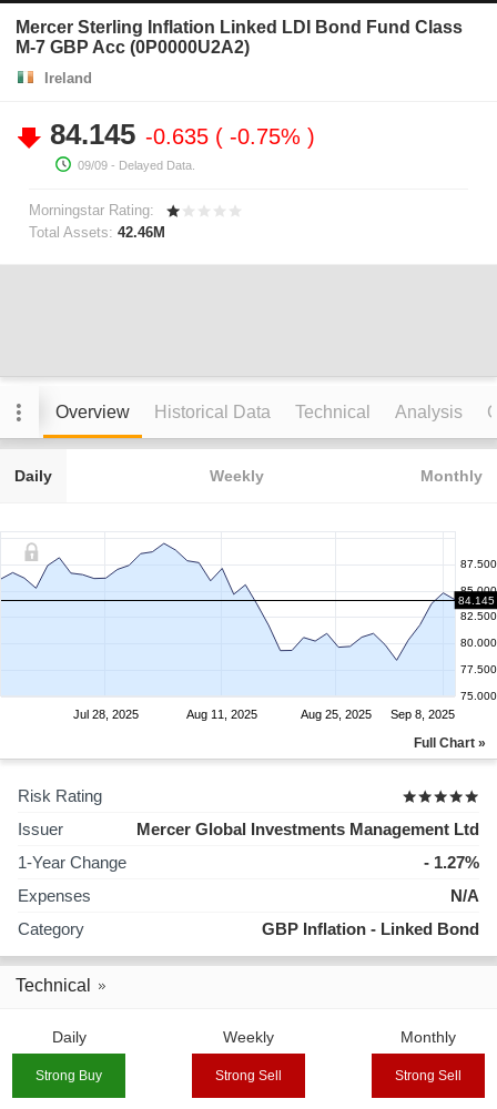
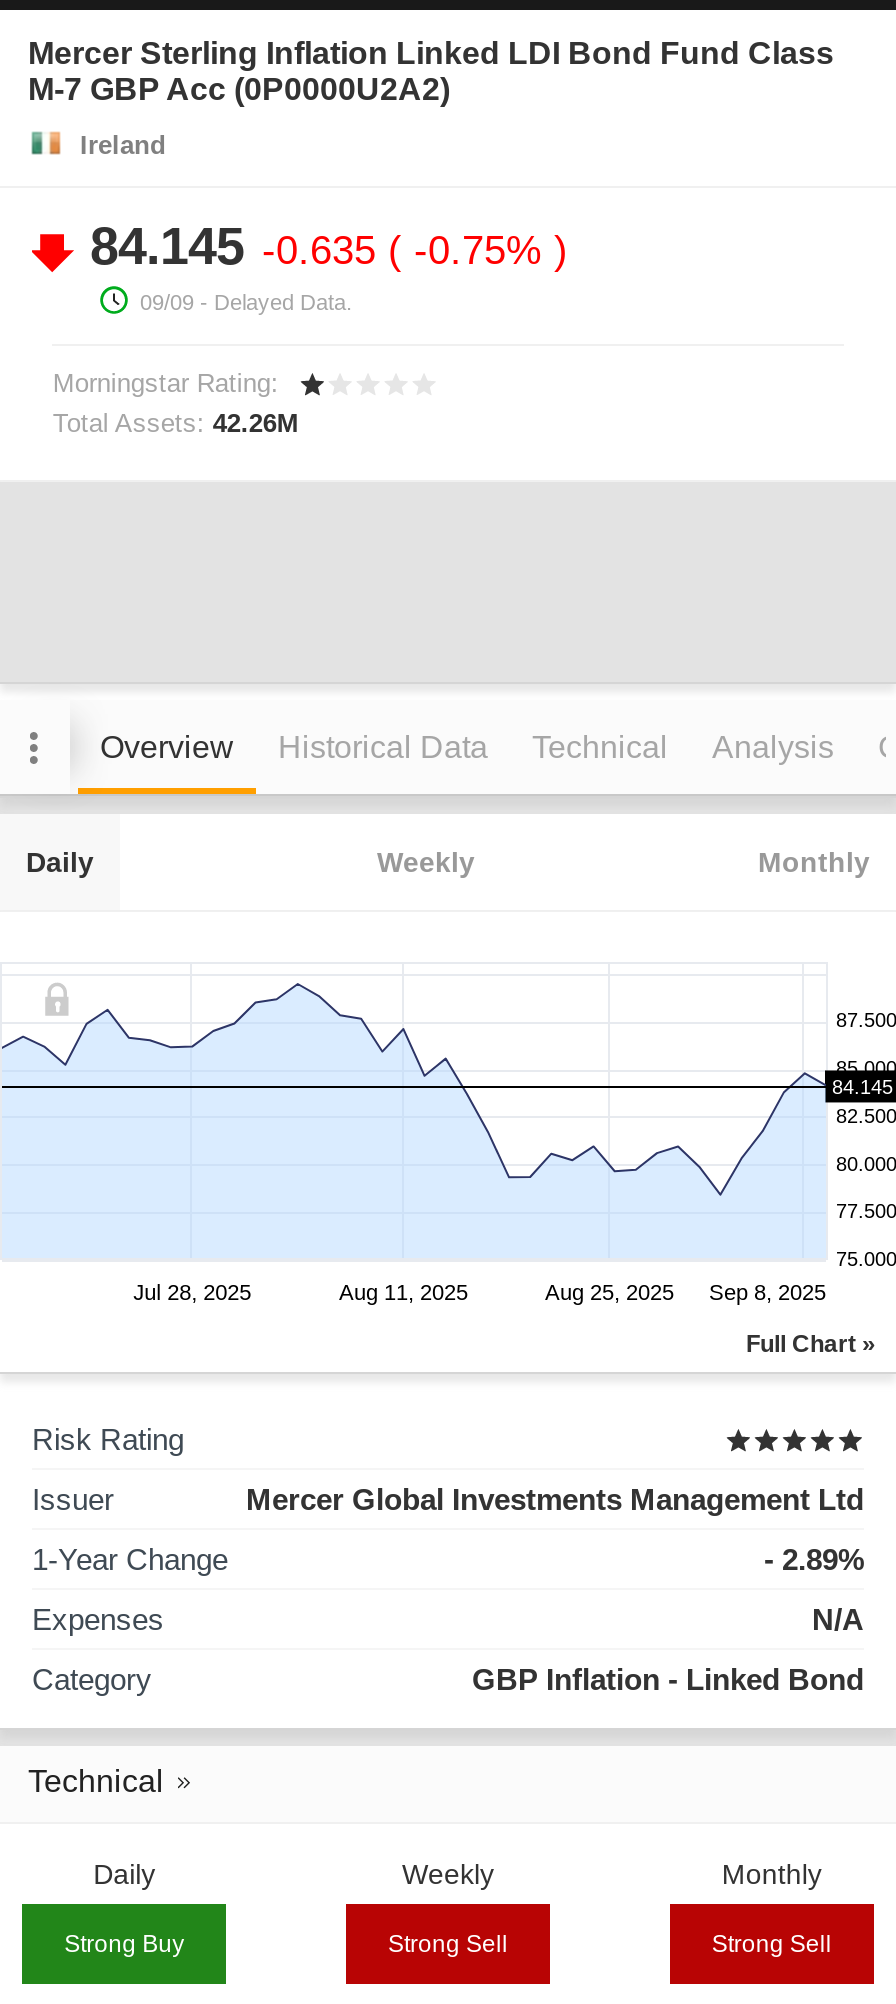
- Total Assets: 42.46M
+ Total Assets: 42.26M

- - 1.27%
+ - 2.89%
